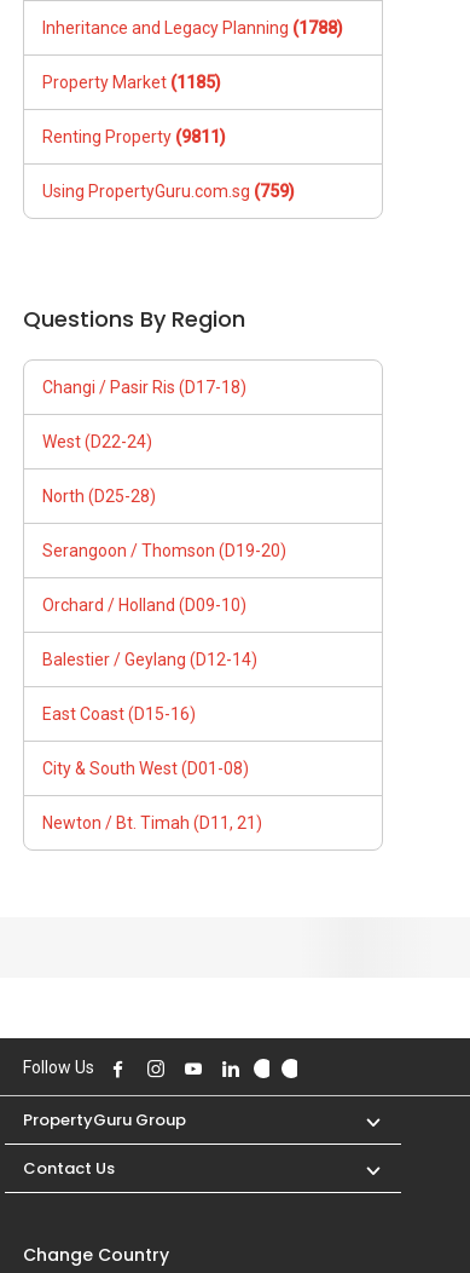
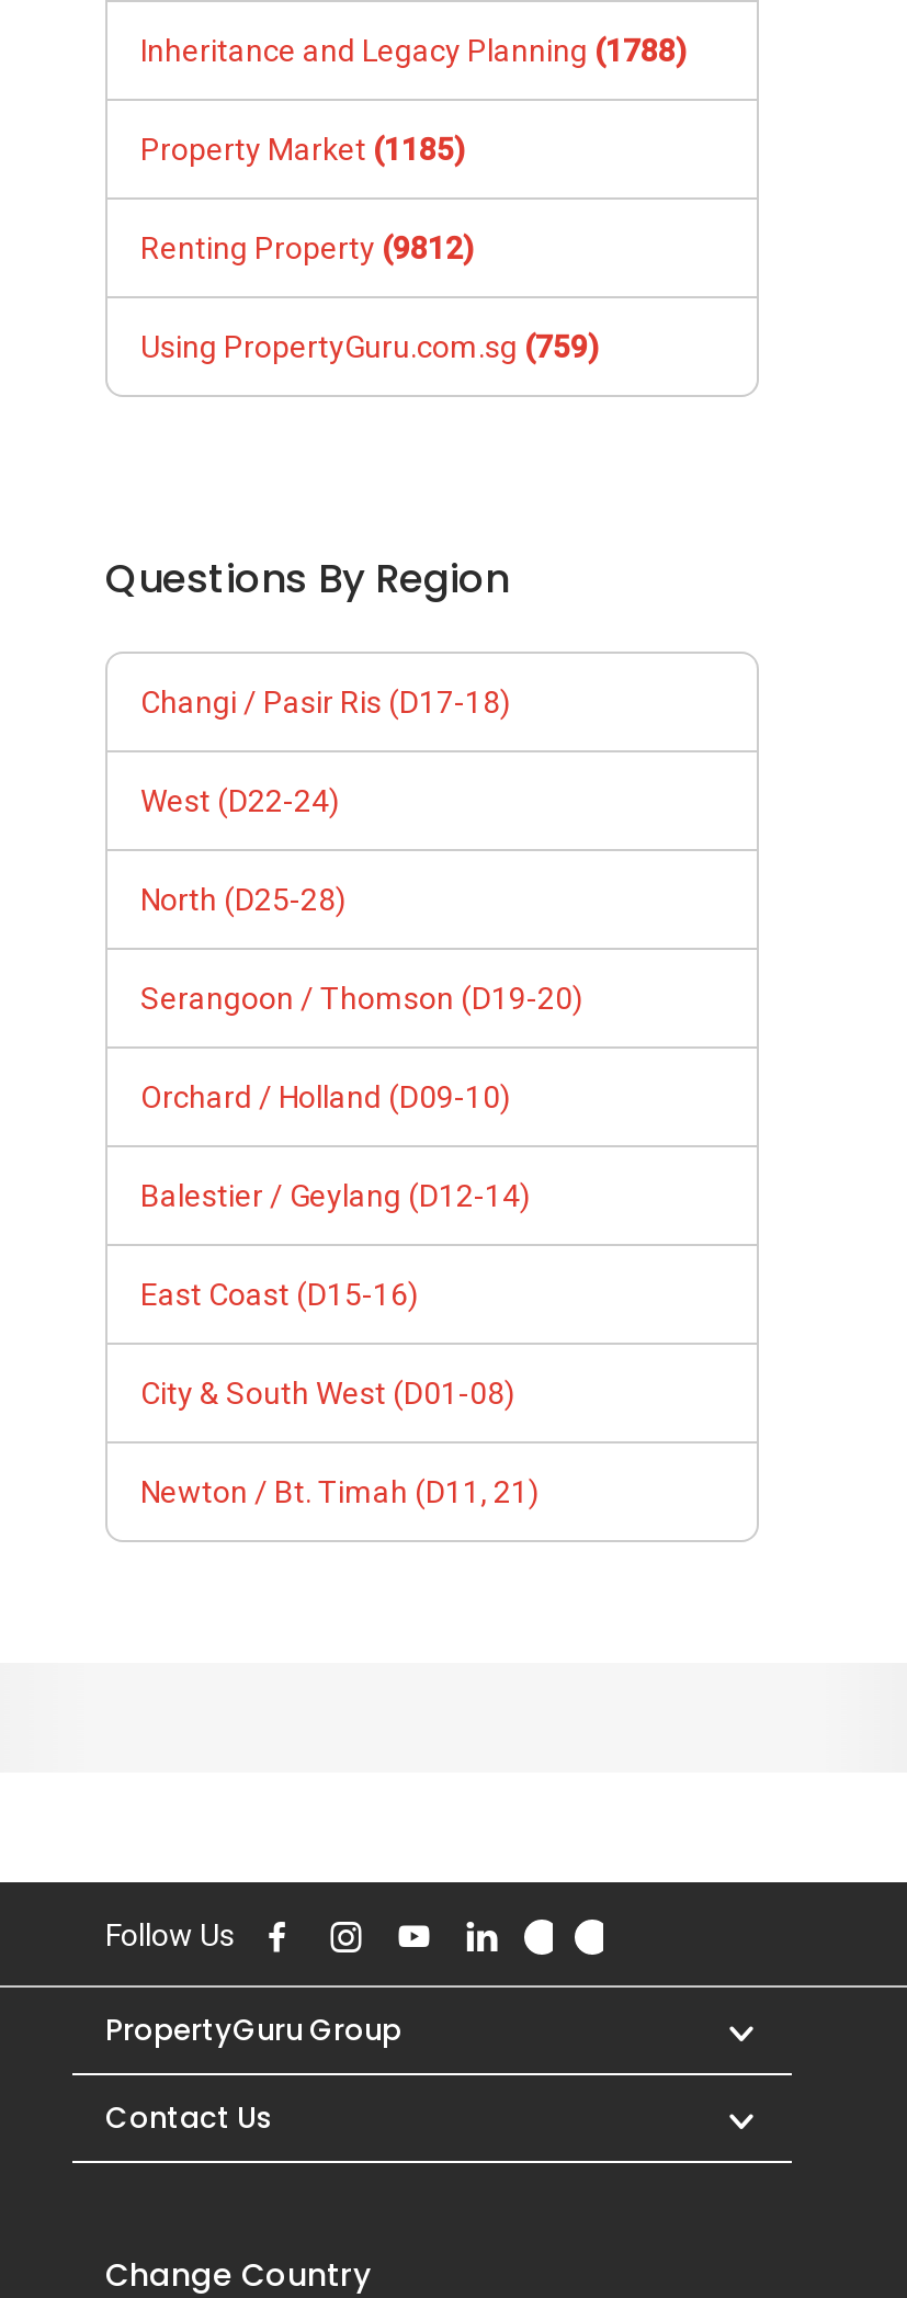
- Renting Property (9811)
+ Renting Property (9812)
